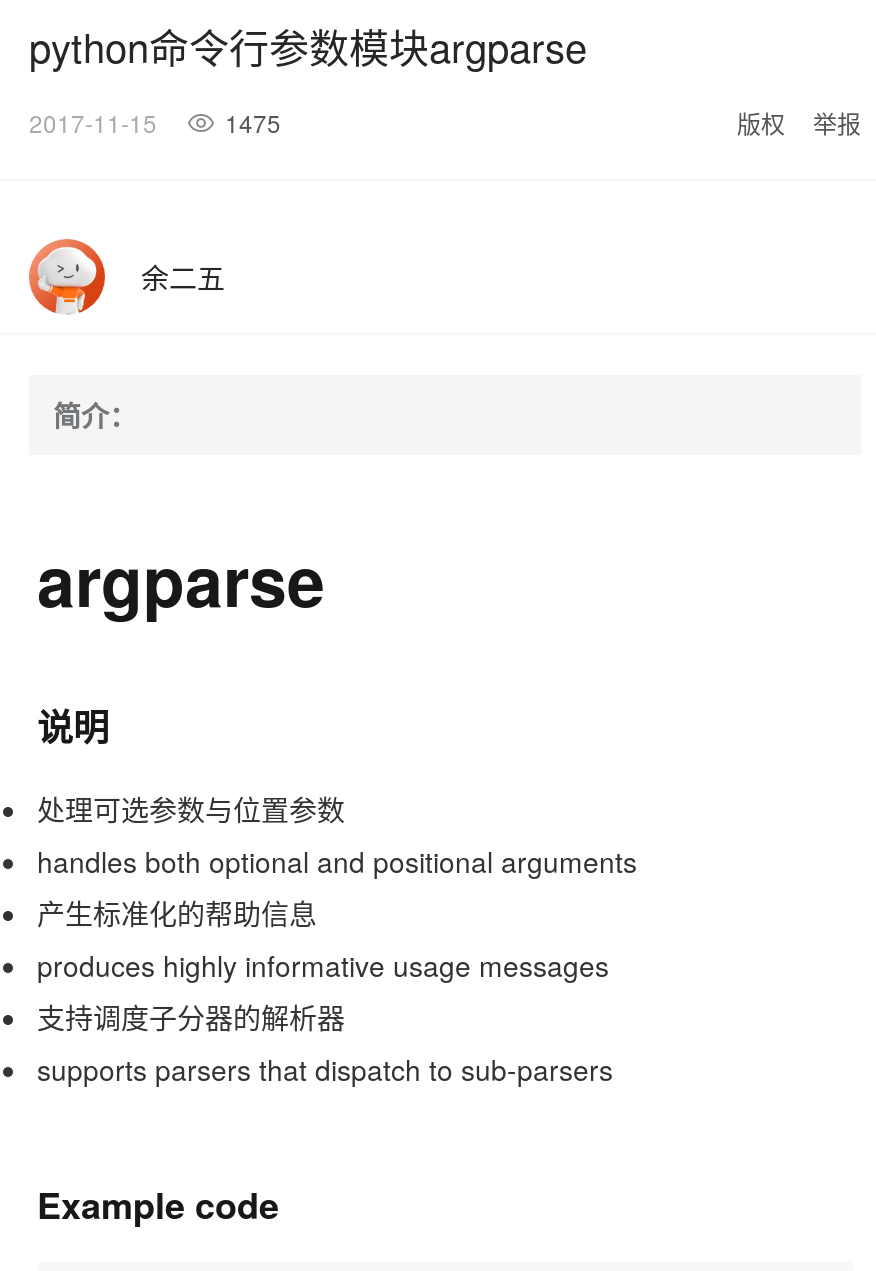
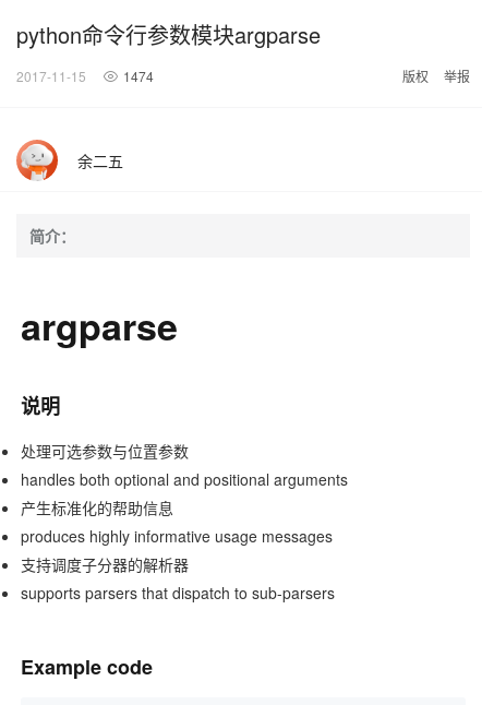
- 2017-11-15 1475
+ 2017-11-15 1474
